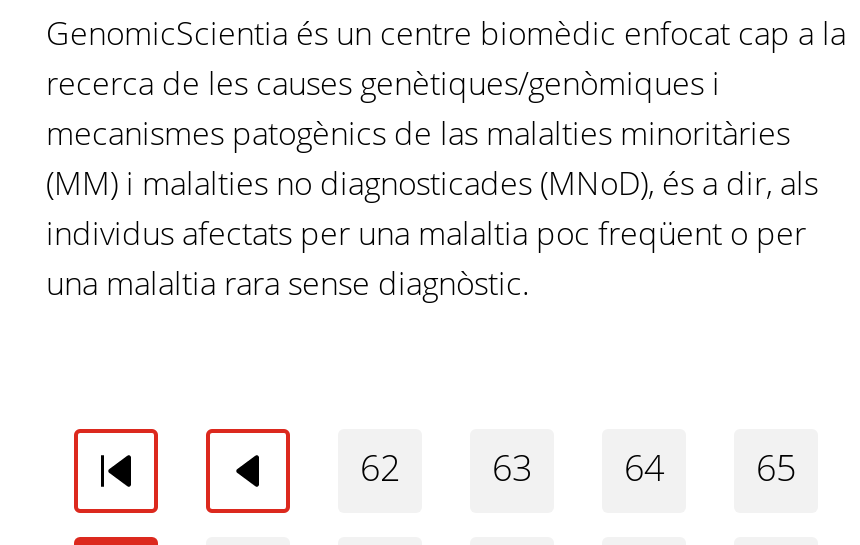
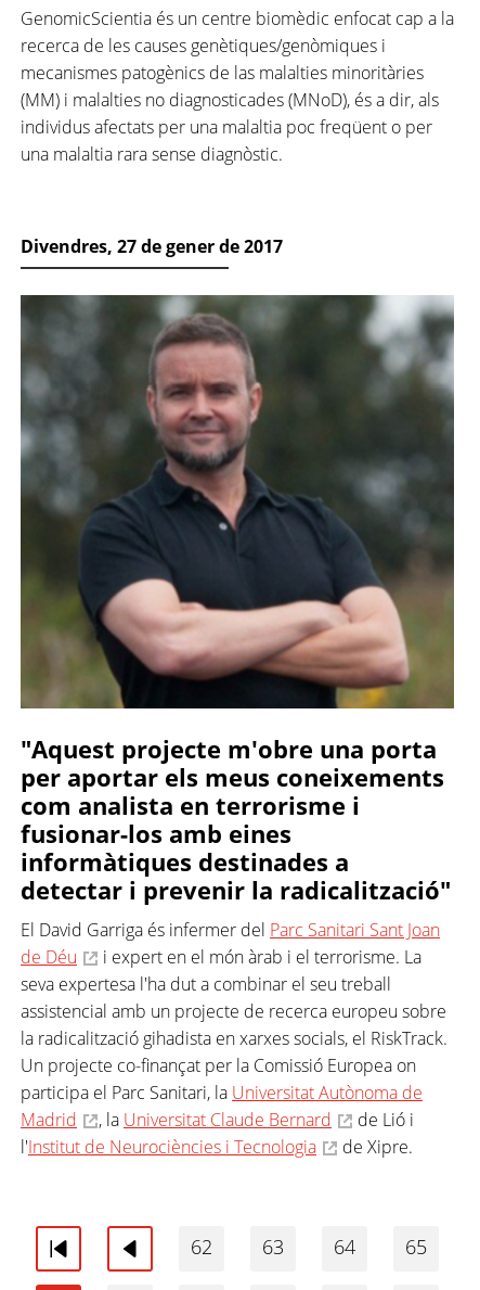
+ [image]
+ "Aquest projecte m'obre una porta
+ per aportar els meus coneixements
+ com analista en terrorisme i
+ fusionar-los amb eines
+ informàtiques destinades a
+ detectar i prevenir la radicalització"

+ Divendres, 27 de gener de 2017

+ El David Garriga és infermer del Parc Sanitari Sant Joan
+ de Déu
+ i expert en el món àrab i el terrorisme. La
+ seva expertesa l'ha dut a combinar el seu treball
+ assistencial amb un projecte de recerca europeu sobre
+ la radicalització gihadista en xarxes socials, el RiskTrack.
+ Un projecte co-finançat per la Comissió Europea on
+ participa el Parc Sanitari, la Universitat Autònoma de
+ Madrid
+ , la Universitat Claude Bernard
+ de Lió i
+ l' Institut de Neurociències i Tecnologia
+ de Xipre.
